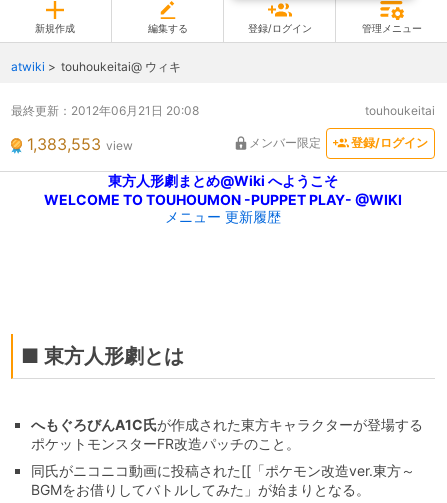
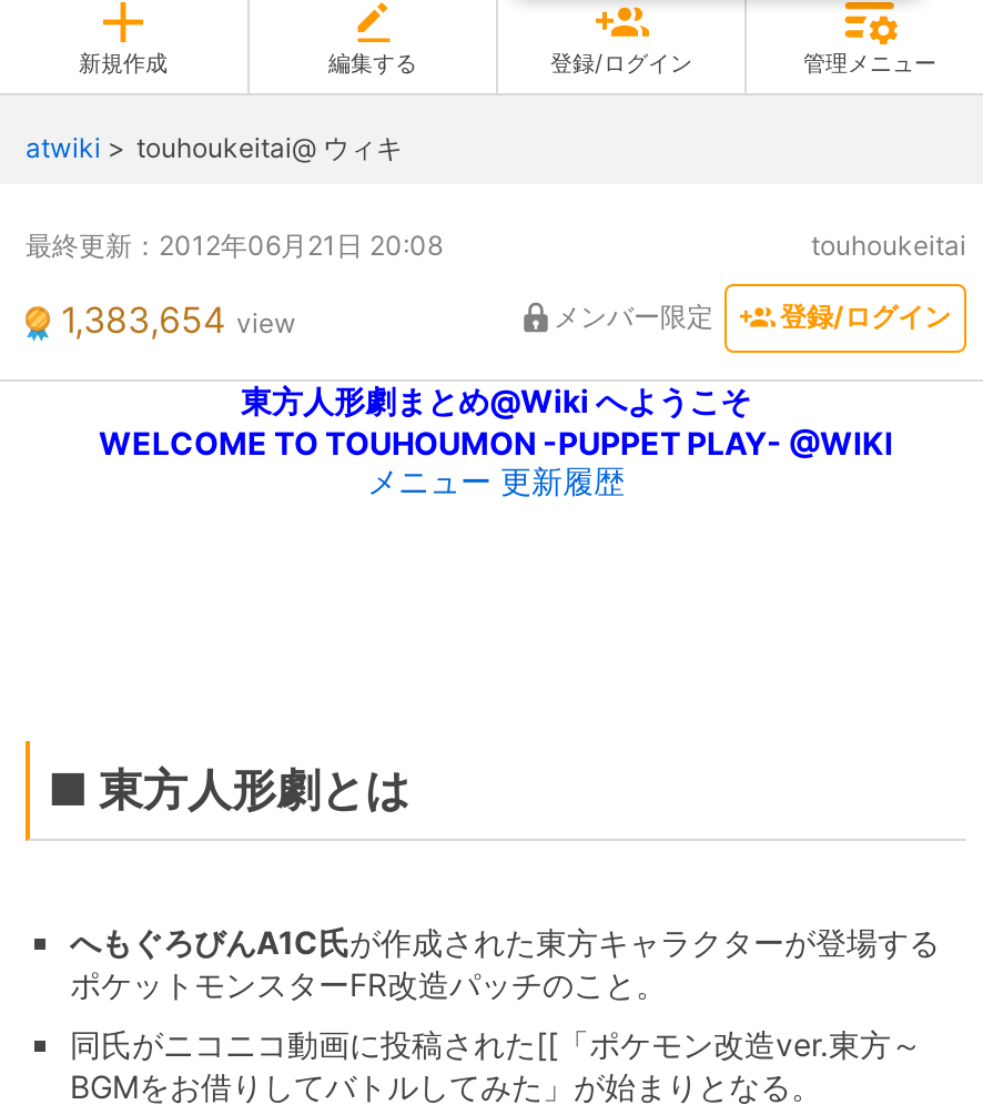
- 1,383,553 view
+ 1,383,654 view
